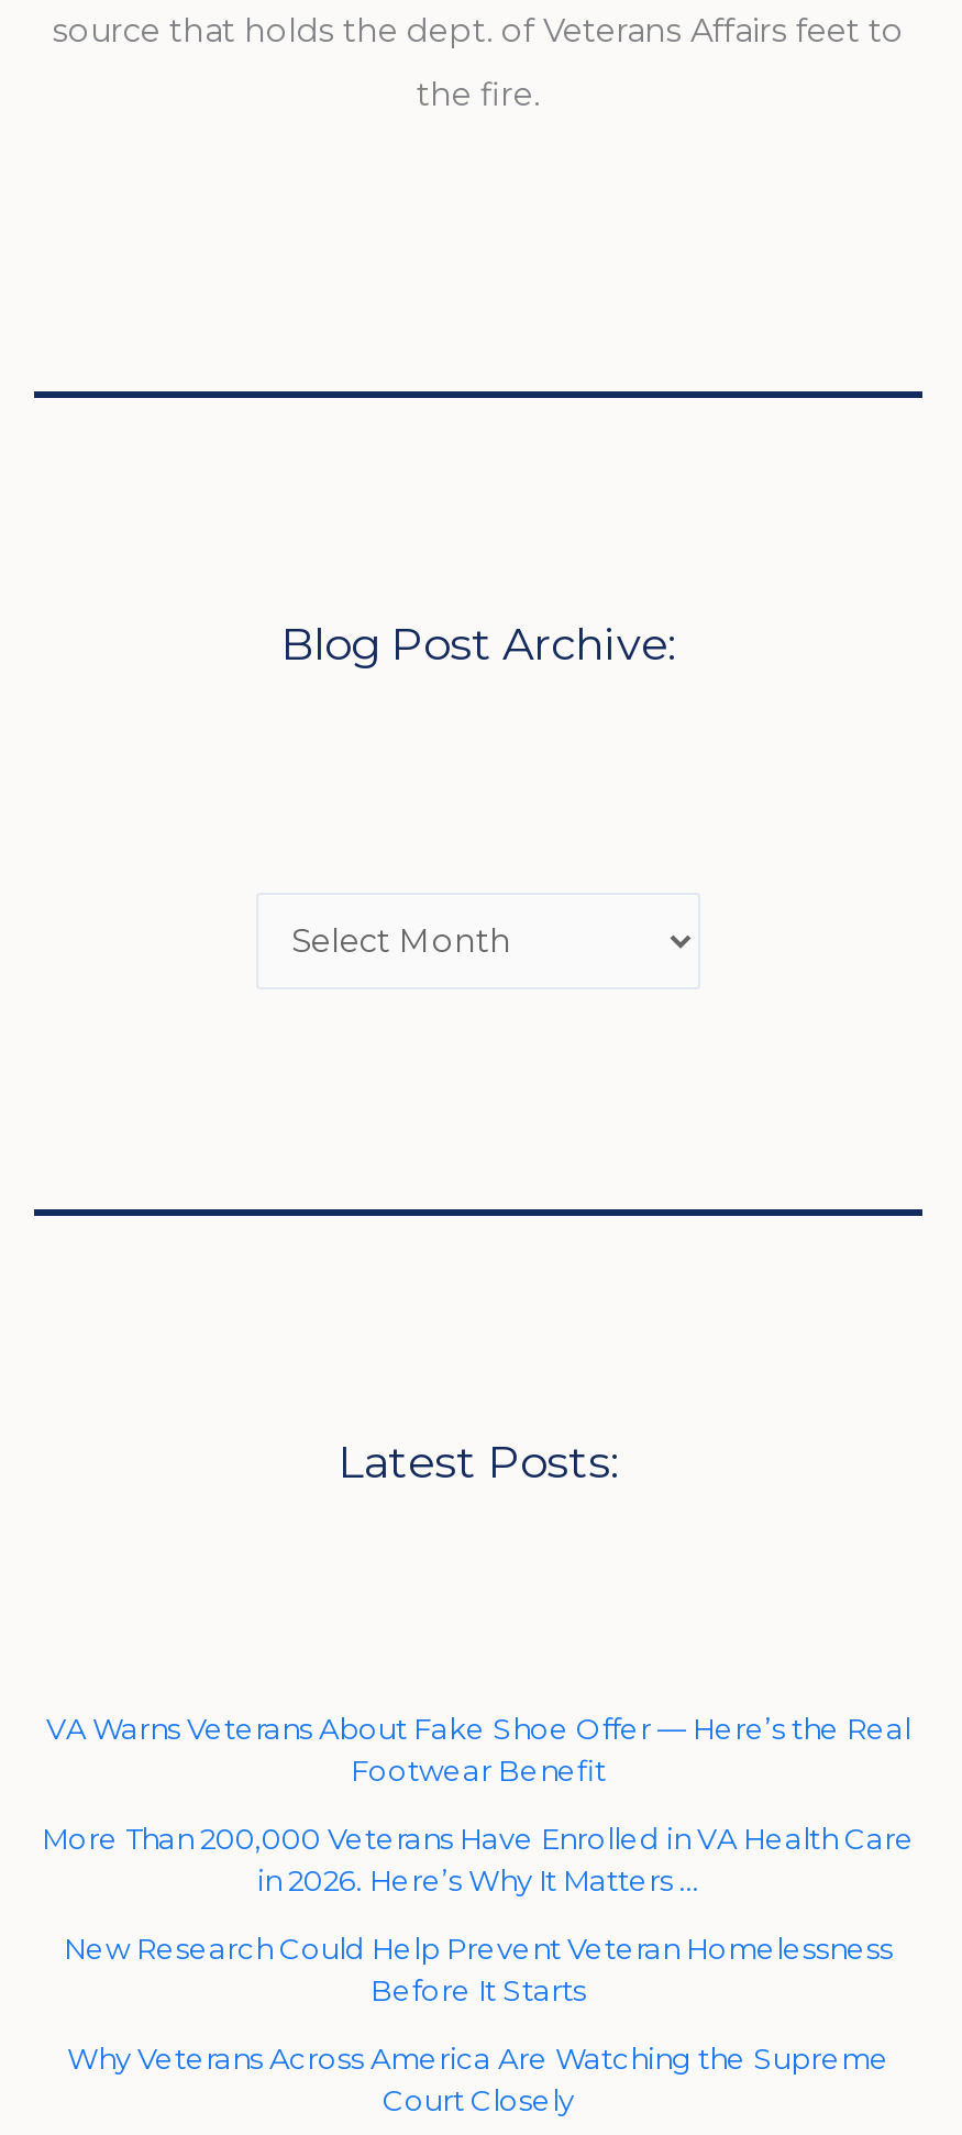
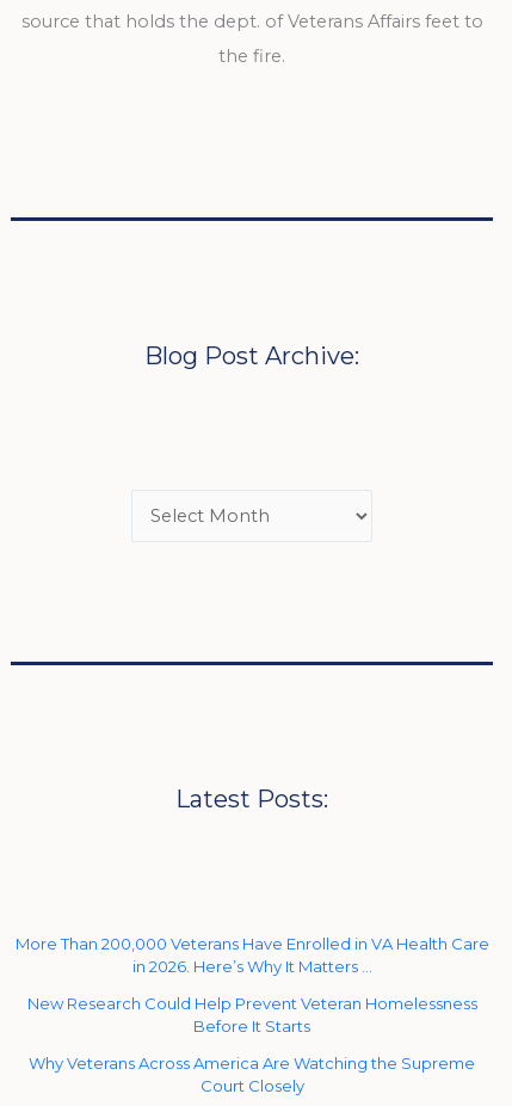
- VA Warns Veterans About Fake Shoe Offer — Here’s the Real
- Footwear Benefit
